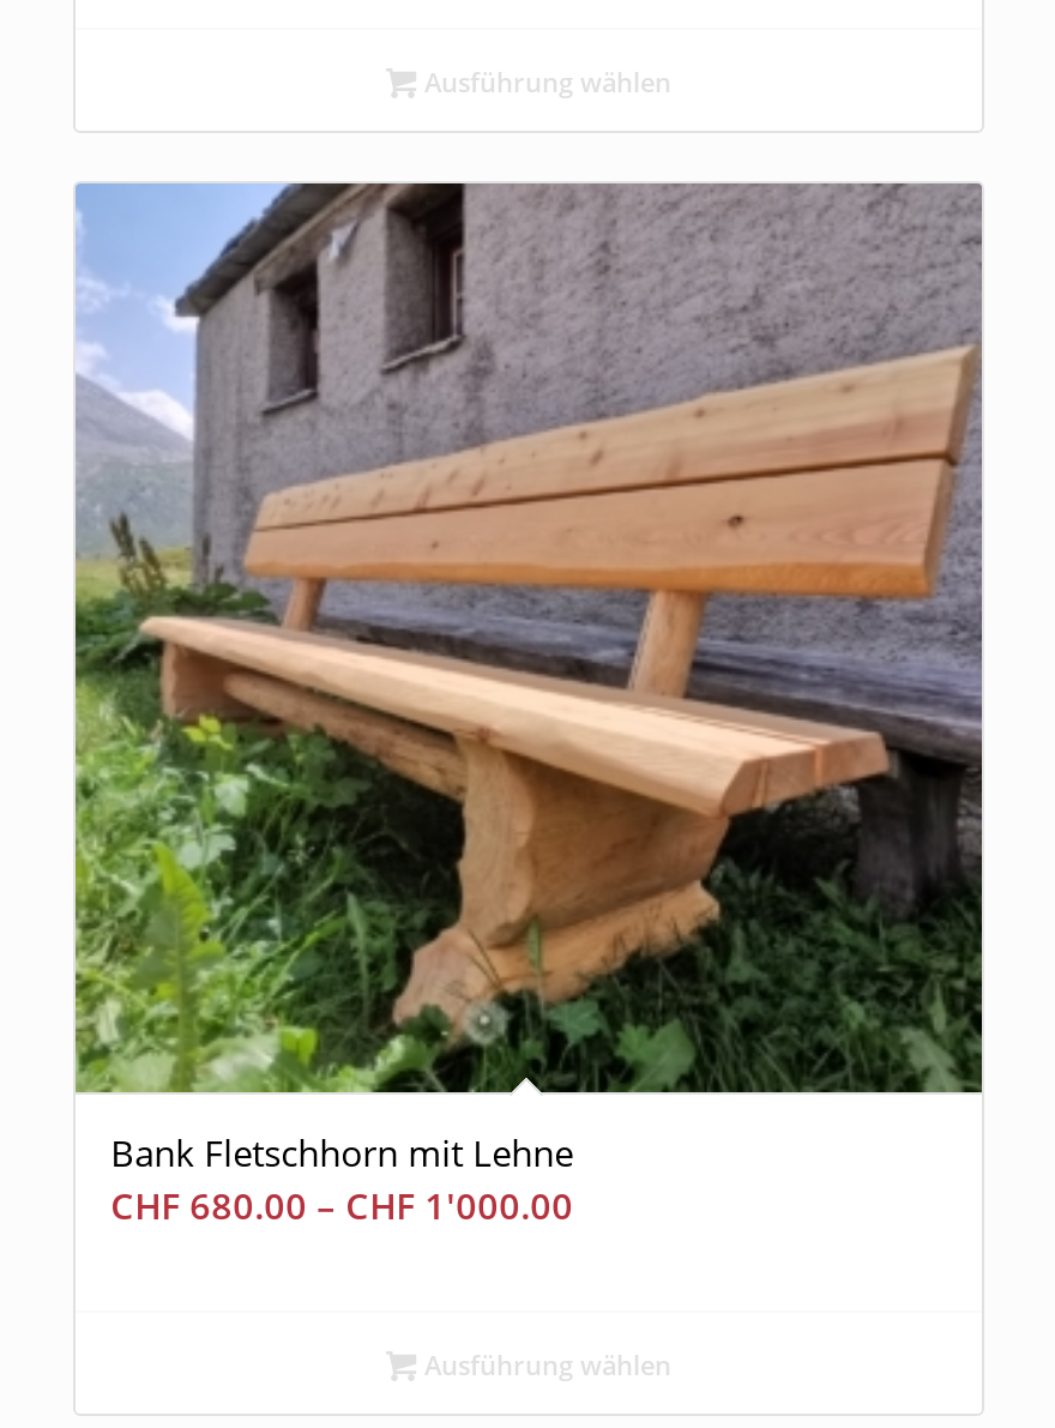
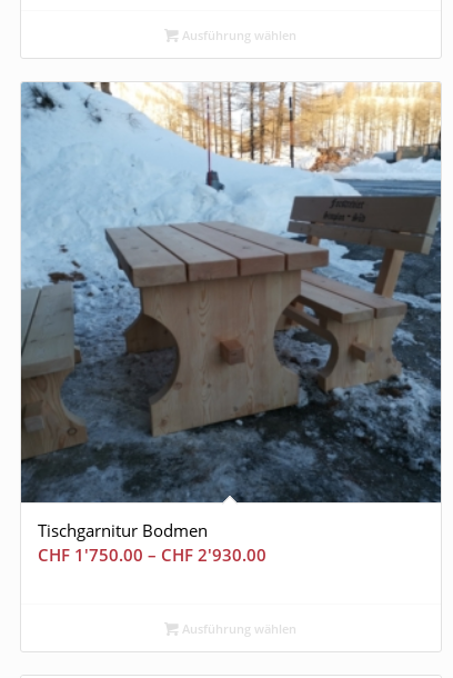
- [image]
- Bank Fletschhorn mit Lehne
- CHF 680.00 – CHF 1'000.00
+ [image]
+ Tischgarnitur Bodmen
+ CHF 1'750.00 – CHF 2'930.00
